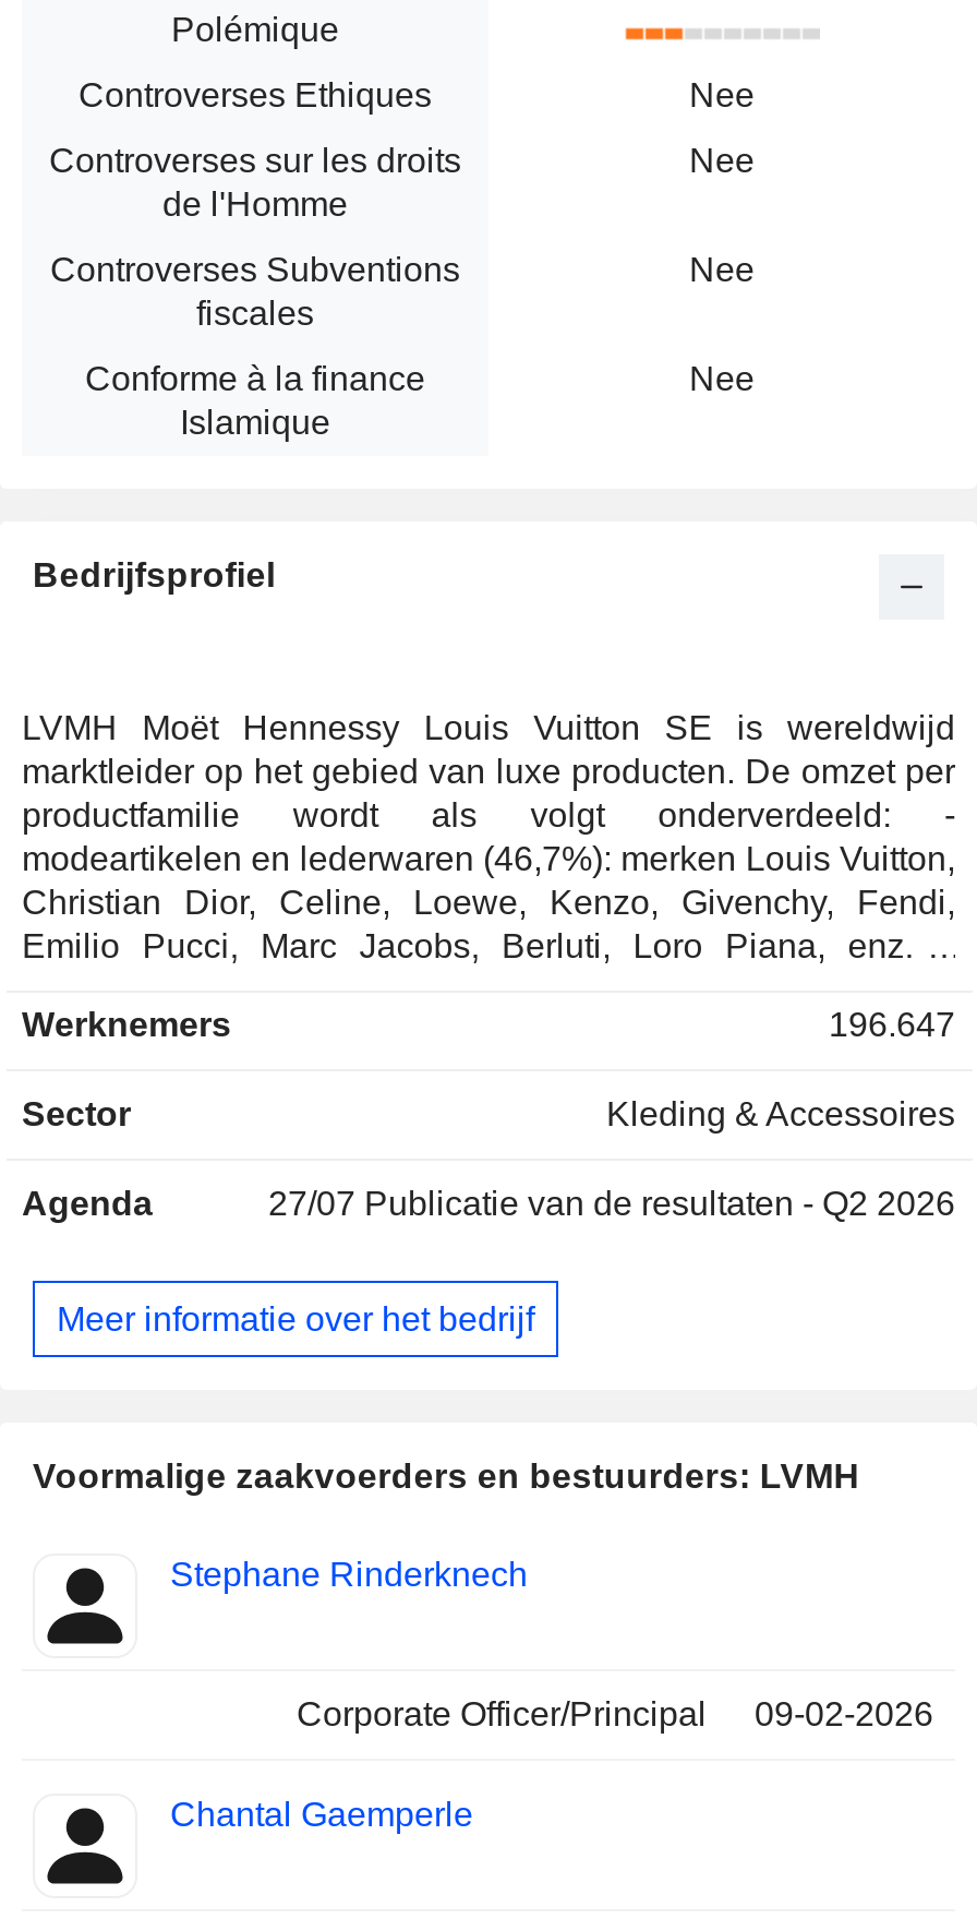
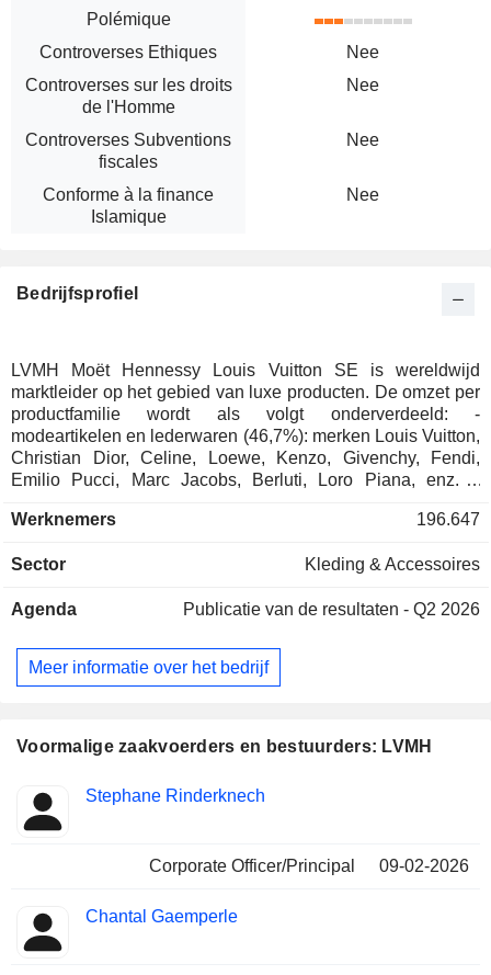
- 27/07 Publicatie van de resultaten - Q2 2026
+ Publicatie van de resultaten - Q2 2026
